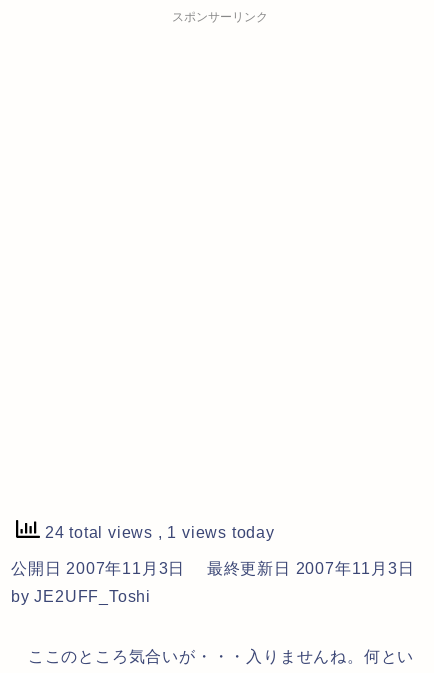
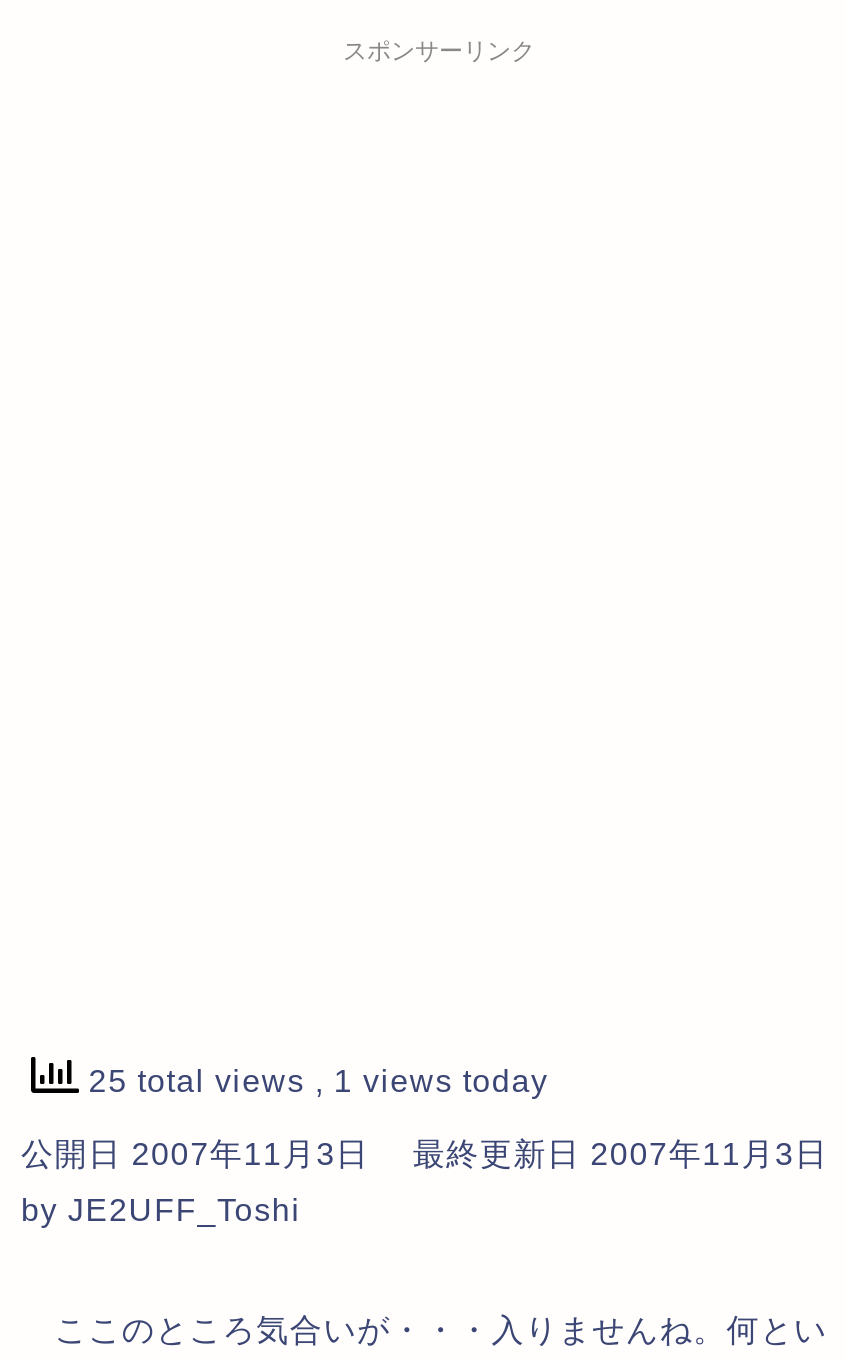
- 24 total views, 1 views today
+ 25 total views, 1 views today
